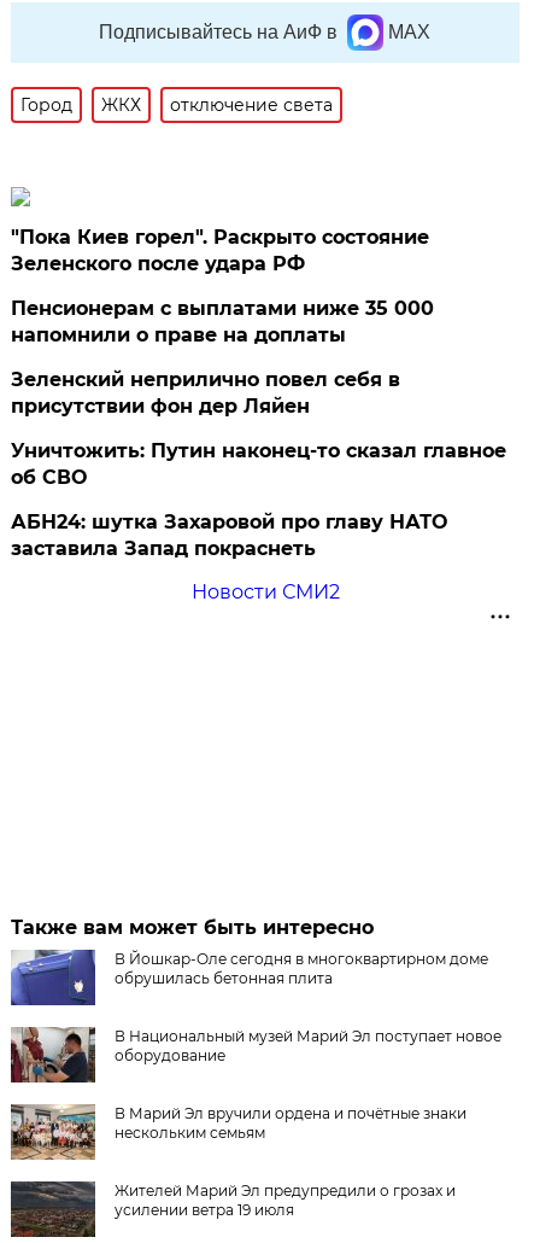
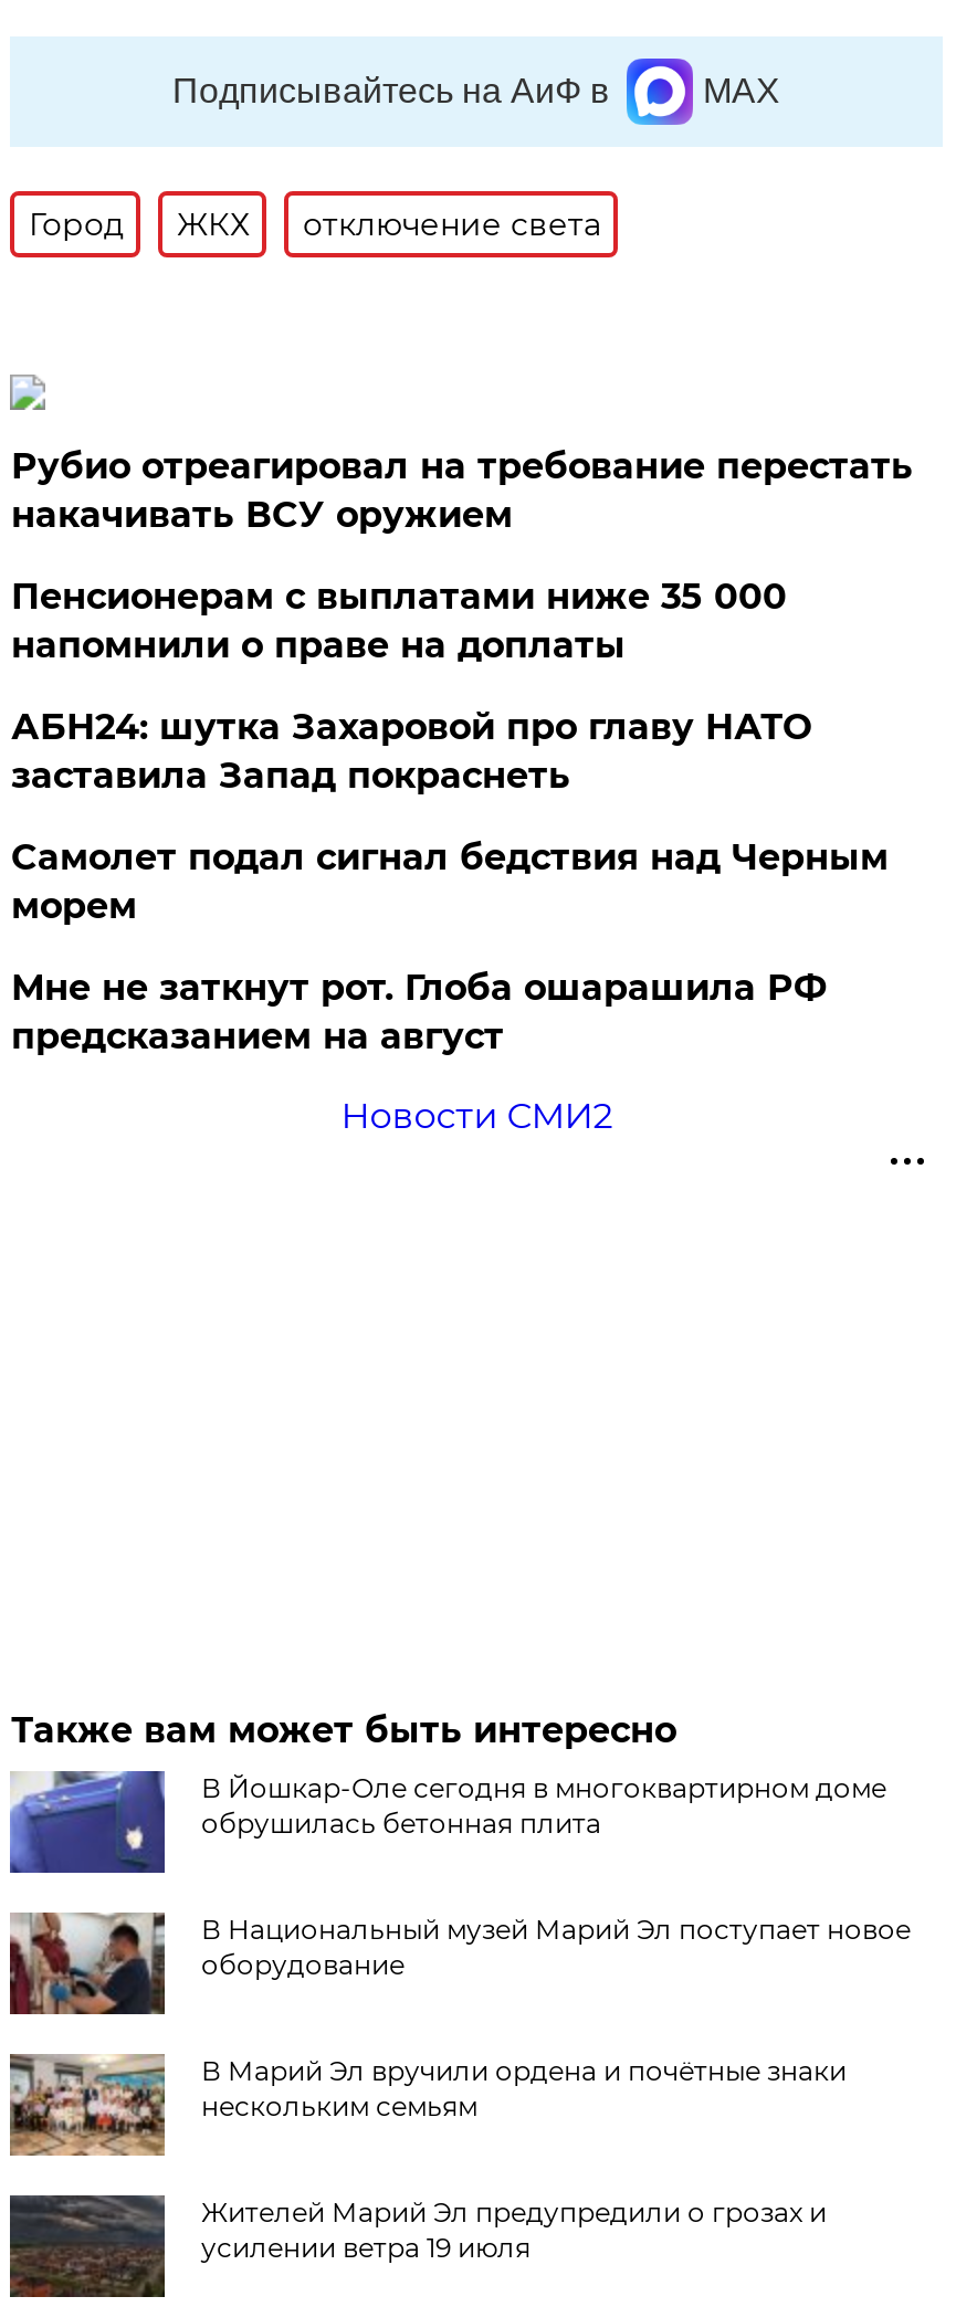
- "Пока Киев горел". Раскрыто состояние
- Зеленского после удара РФ
+ Рубио отреагировал на требование перестать
+ накачивать ВСУ оружием

- Зеленский неприлично повел cебя в
- присутствии фон дер Ляйен
- Уничтожить: Путин наконец-то сказал главное
- об СВО

moved up: АБН24: шутка Захаровой про главу НАТО | заставила Запад покраснеть

+ Самолет подал сигнал бедствия над Черным
+ морем
+ Мне не заткнут рот. Глоба ошарашила РФ
+ предсказанием на август
